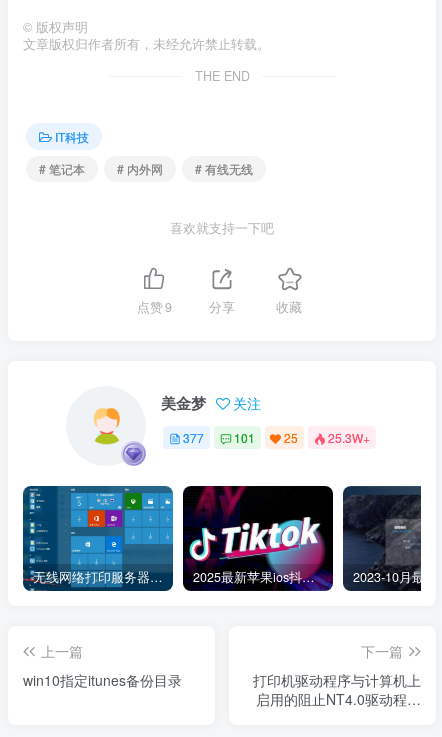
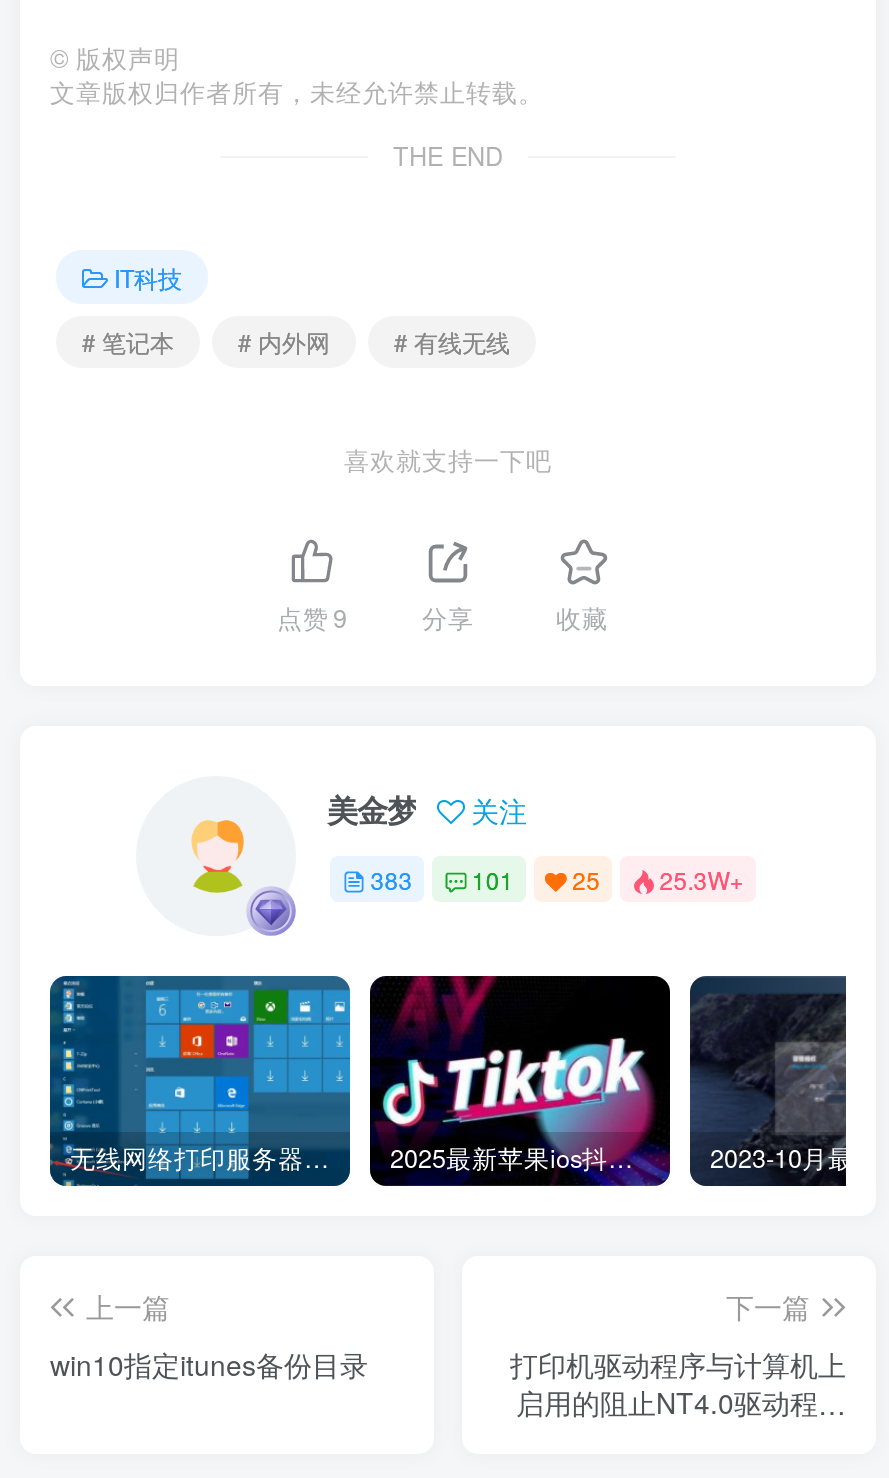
- 377 101 25 25.3W+
+ 383 101 25 25.3W+
